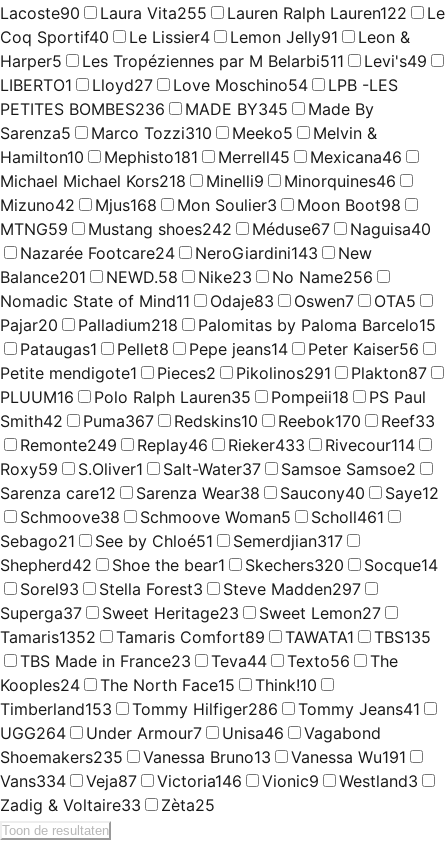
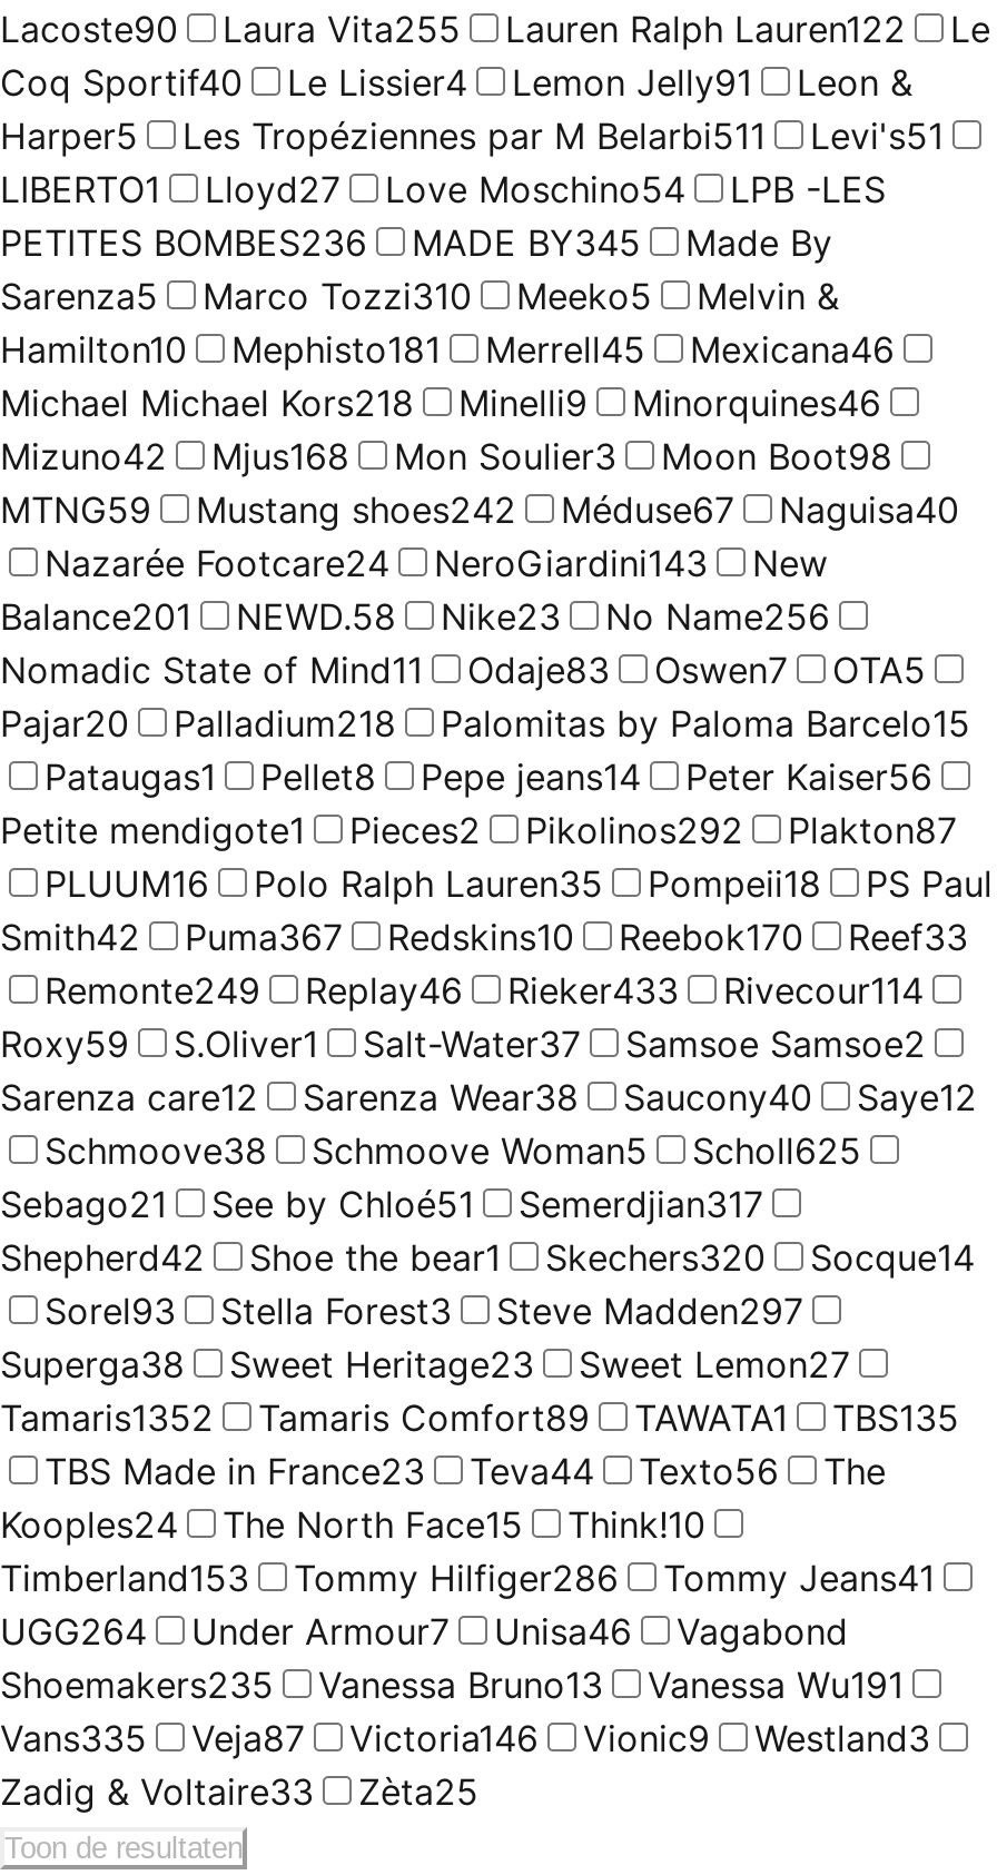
- Harper5 Les Tropéziennes par M Belarbi511 Levi's49
+ Harper5 Les Tropéziennes par M Belarbi511 Levi's51

- Petite mendigote1 Pieces2 Pikolinos291 Plakton87
+ Petite mendigote1 Pieces2 Pikolinos292 Plakton87

- Schmoove38 Schmoove Woman5 Scholl461
+ Schmoove38 Schmoove Woman5 Scholl625

- Superga37 Sweet Heritage23 Sweet Lemon27
+ Superga38 Sweet Heritage23 Sweet Lemon27

- Vans334 Veja87 Victoria146 Vionic9 Westland3
+ Vans335 Veja87 Victoria146 Vionic9 Westland3
